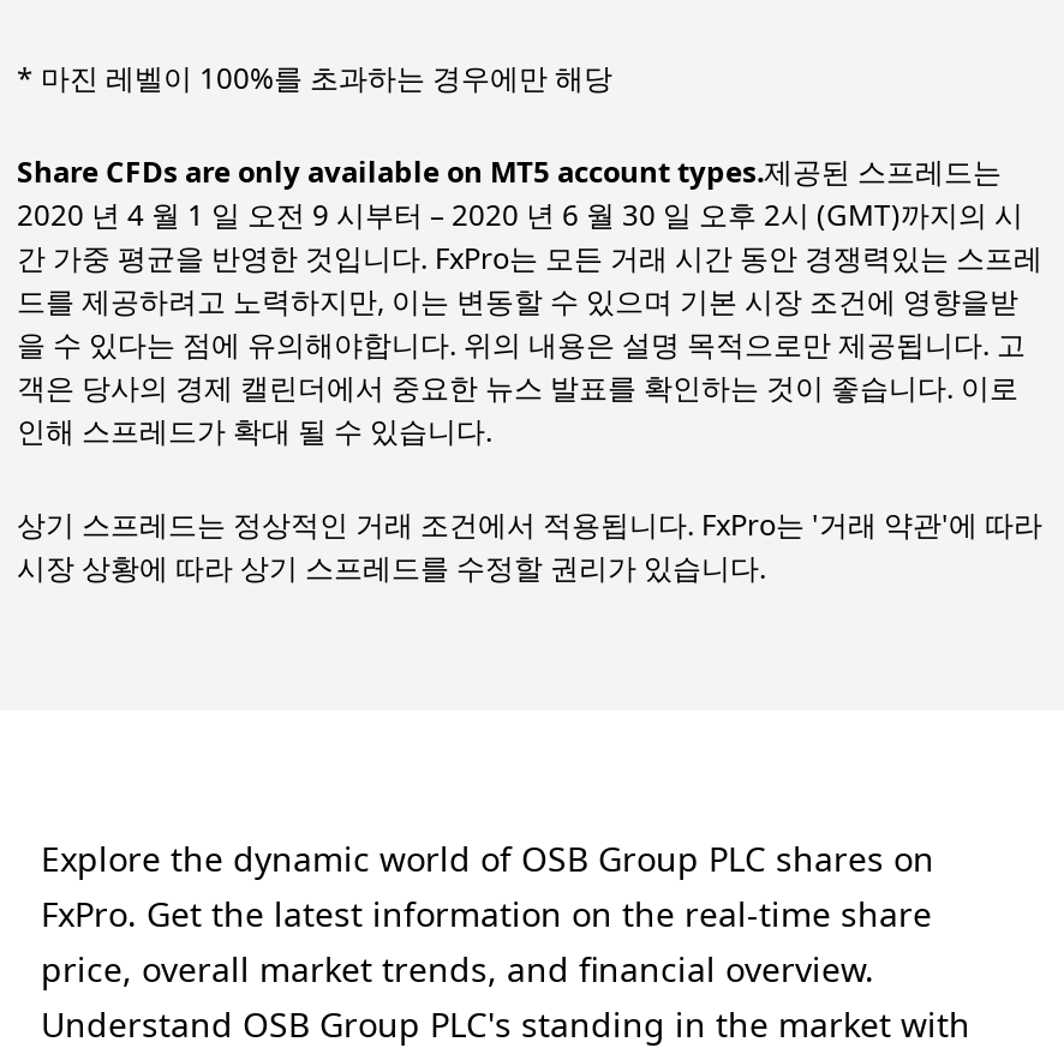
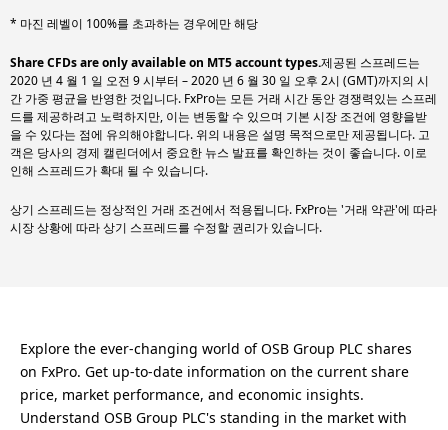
- Explore the dynamic world of OSB Group PLC shares on
- FxPro. Get the latest information on the real-time share
- price, overall market trends, and financial overview.
+ Explore the ever-changing world of OSB Group PLC shares
+ on FxPro. Get up-to-date information on the current share
+ price, market performance, and economic insights.
